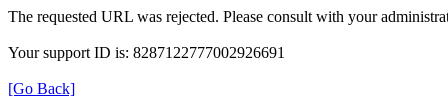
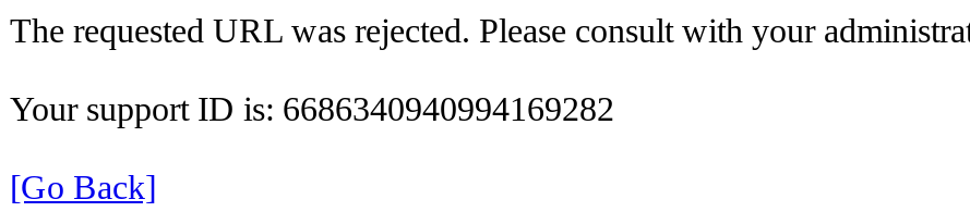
- Your support ID is: 8287122777002926691
+ Your support ID is: 6686340940994169282
